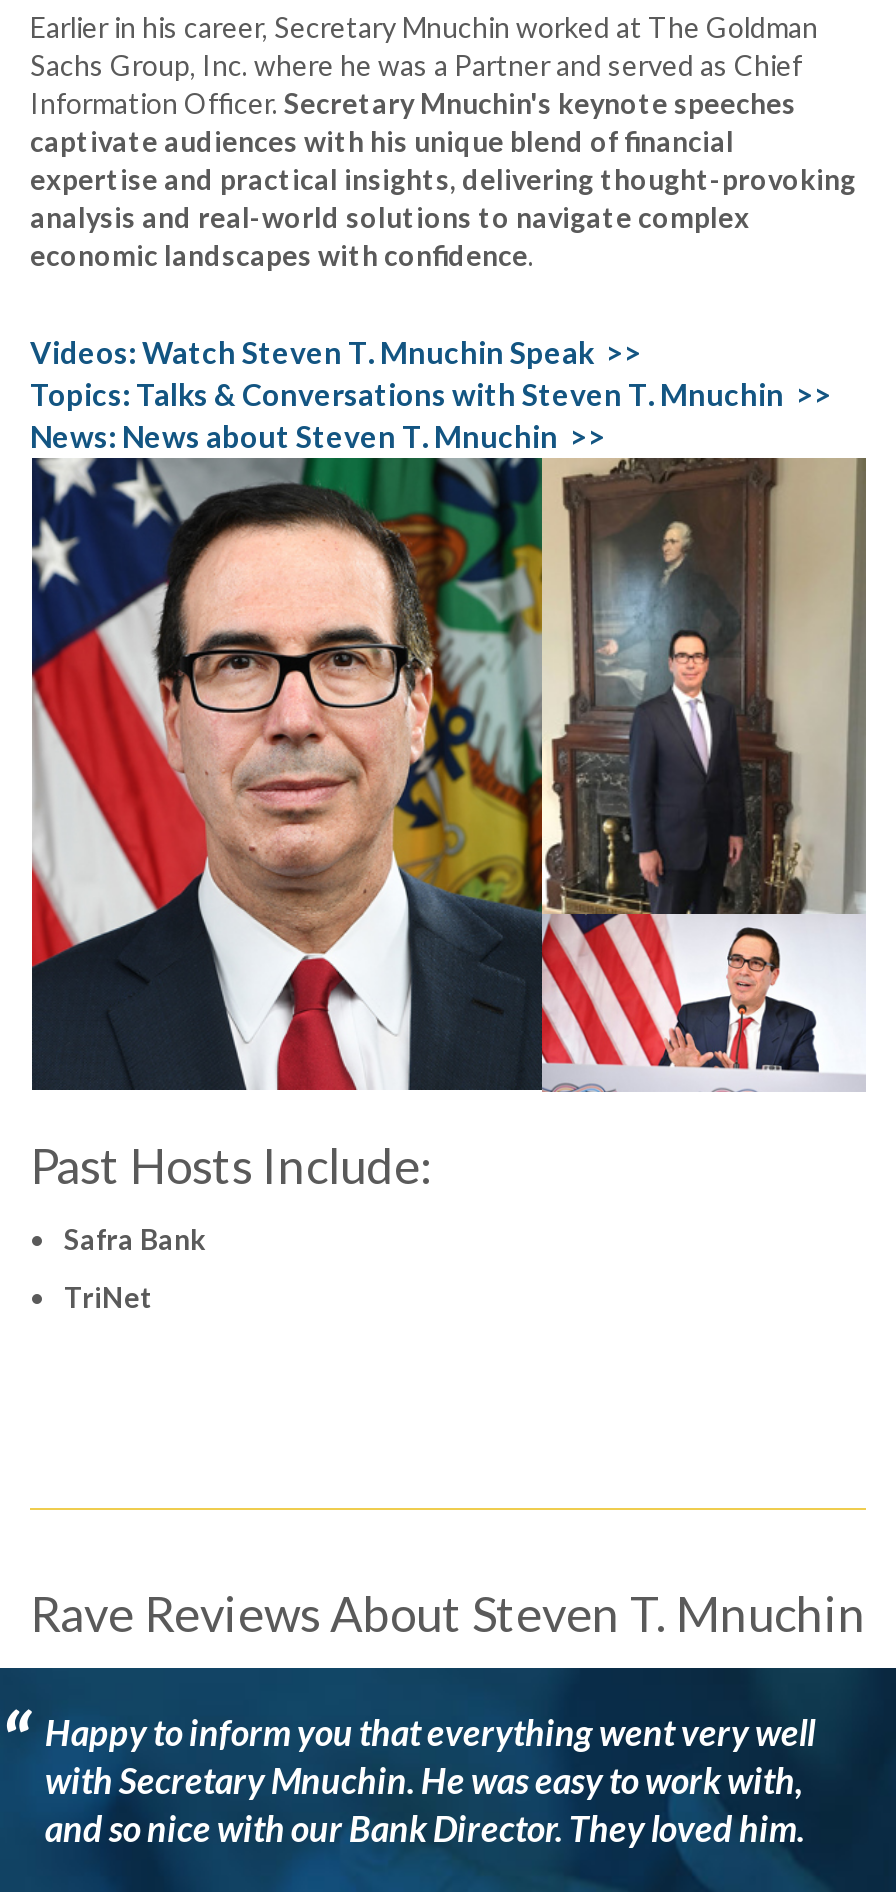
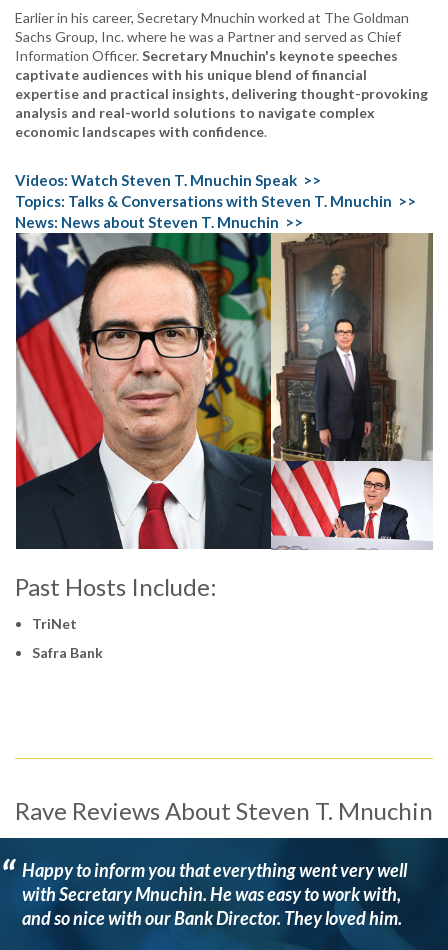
moved down: Safra Bank

moved up: TriNet
